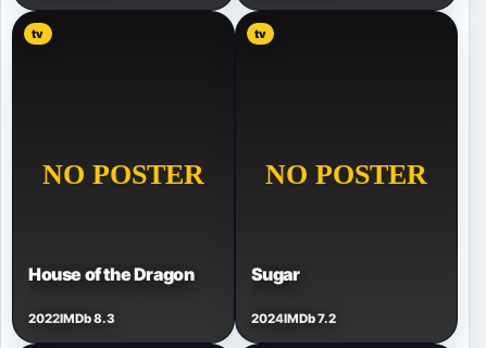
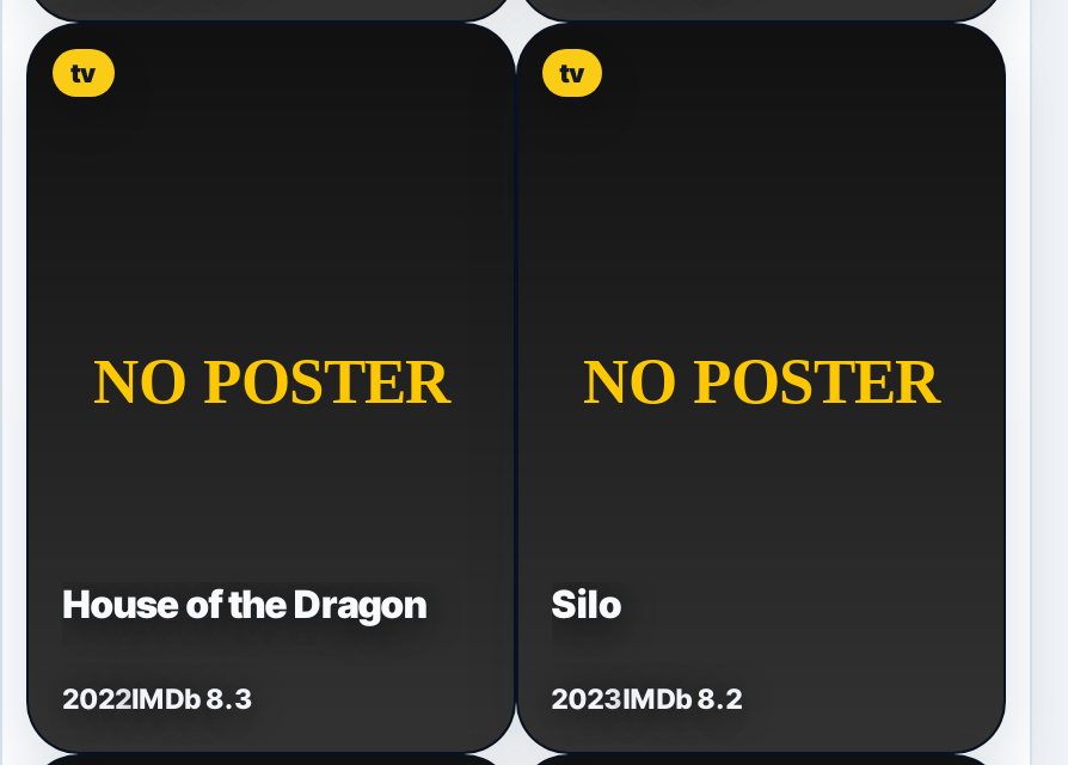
- Sugar
+ Silo

- 2024IMDb 7.2
+ 2023IMDb 8.2
